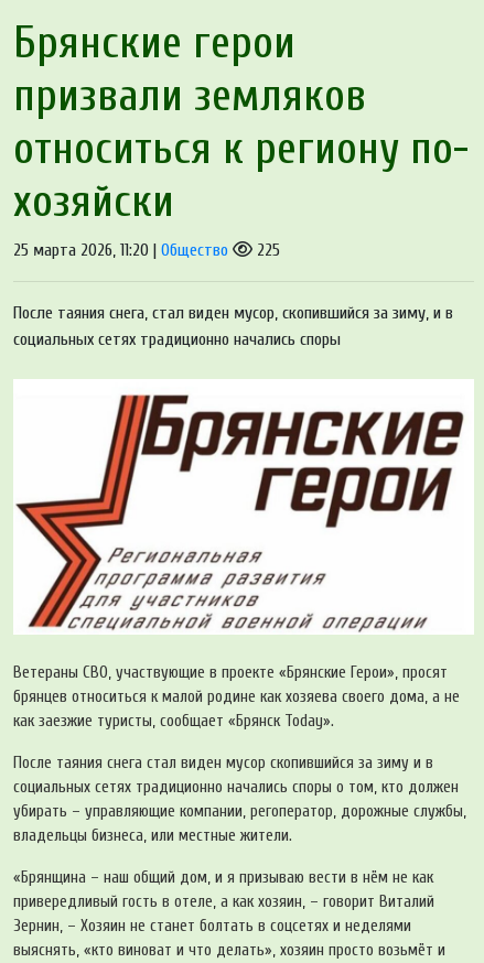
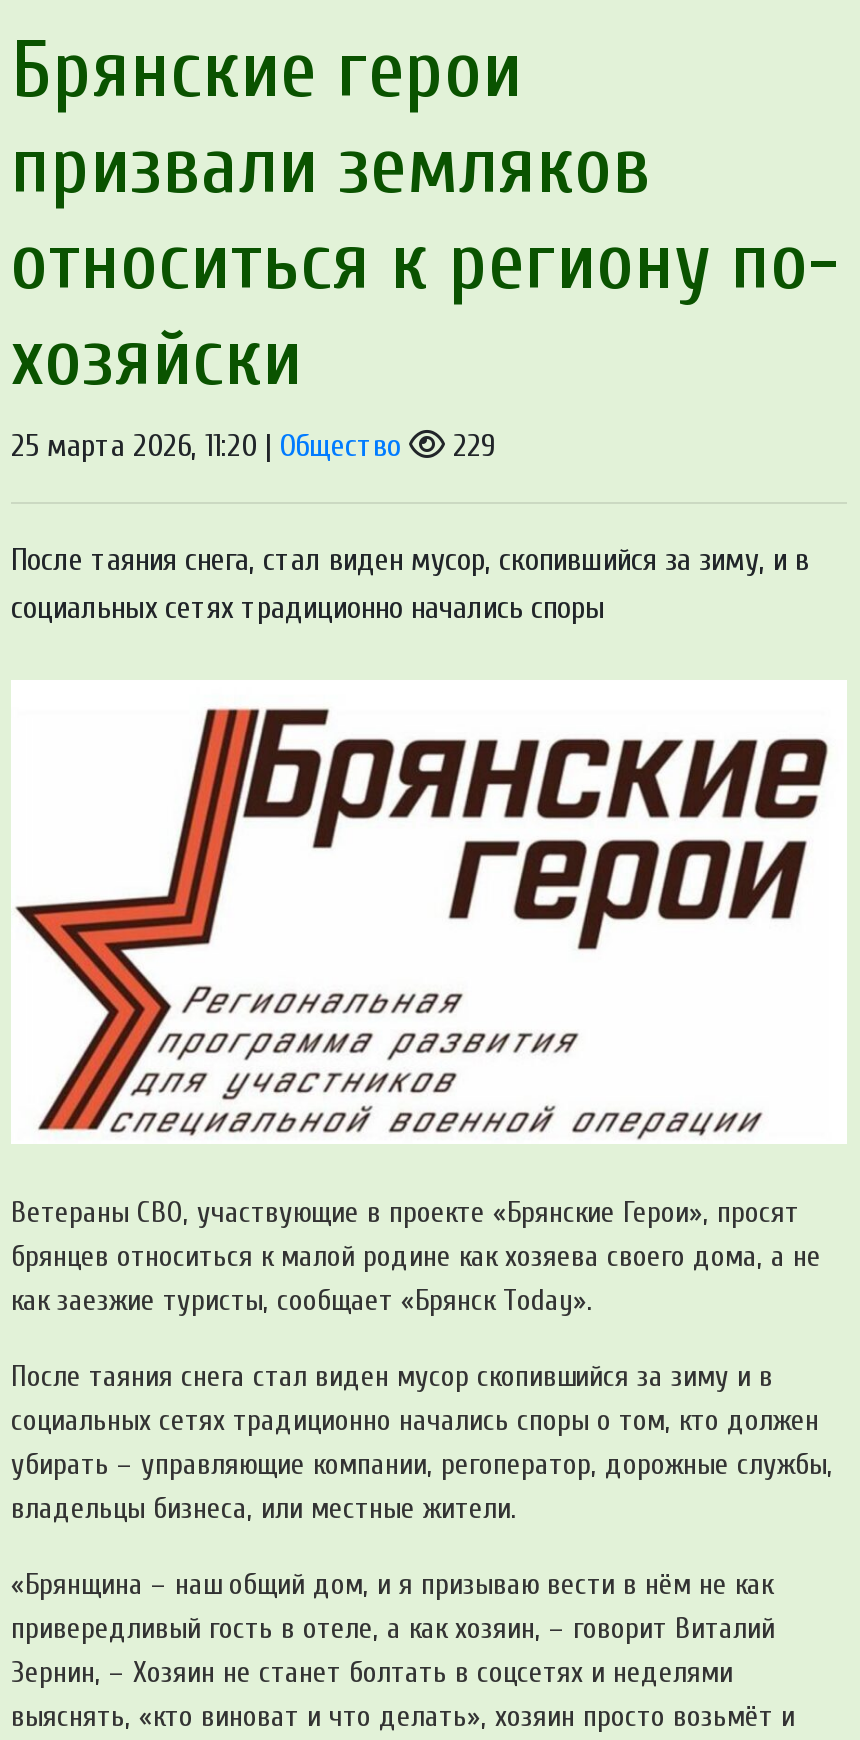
- 225
+ 229
